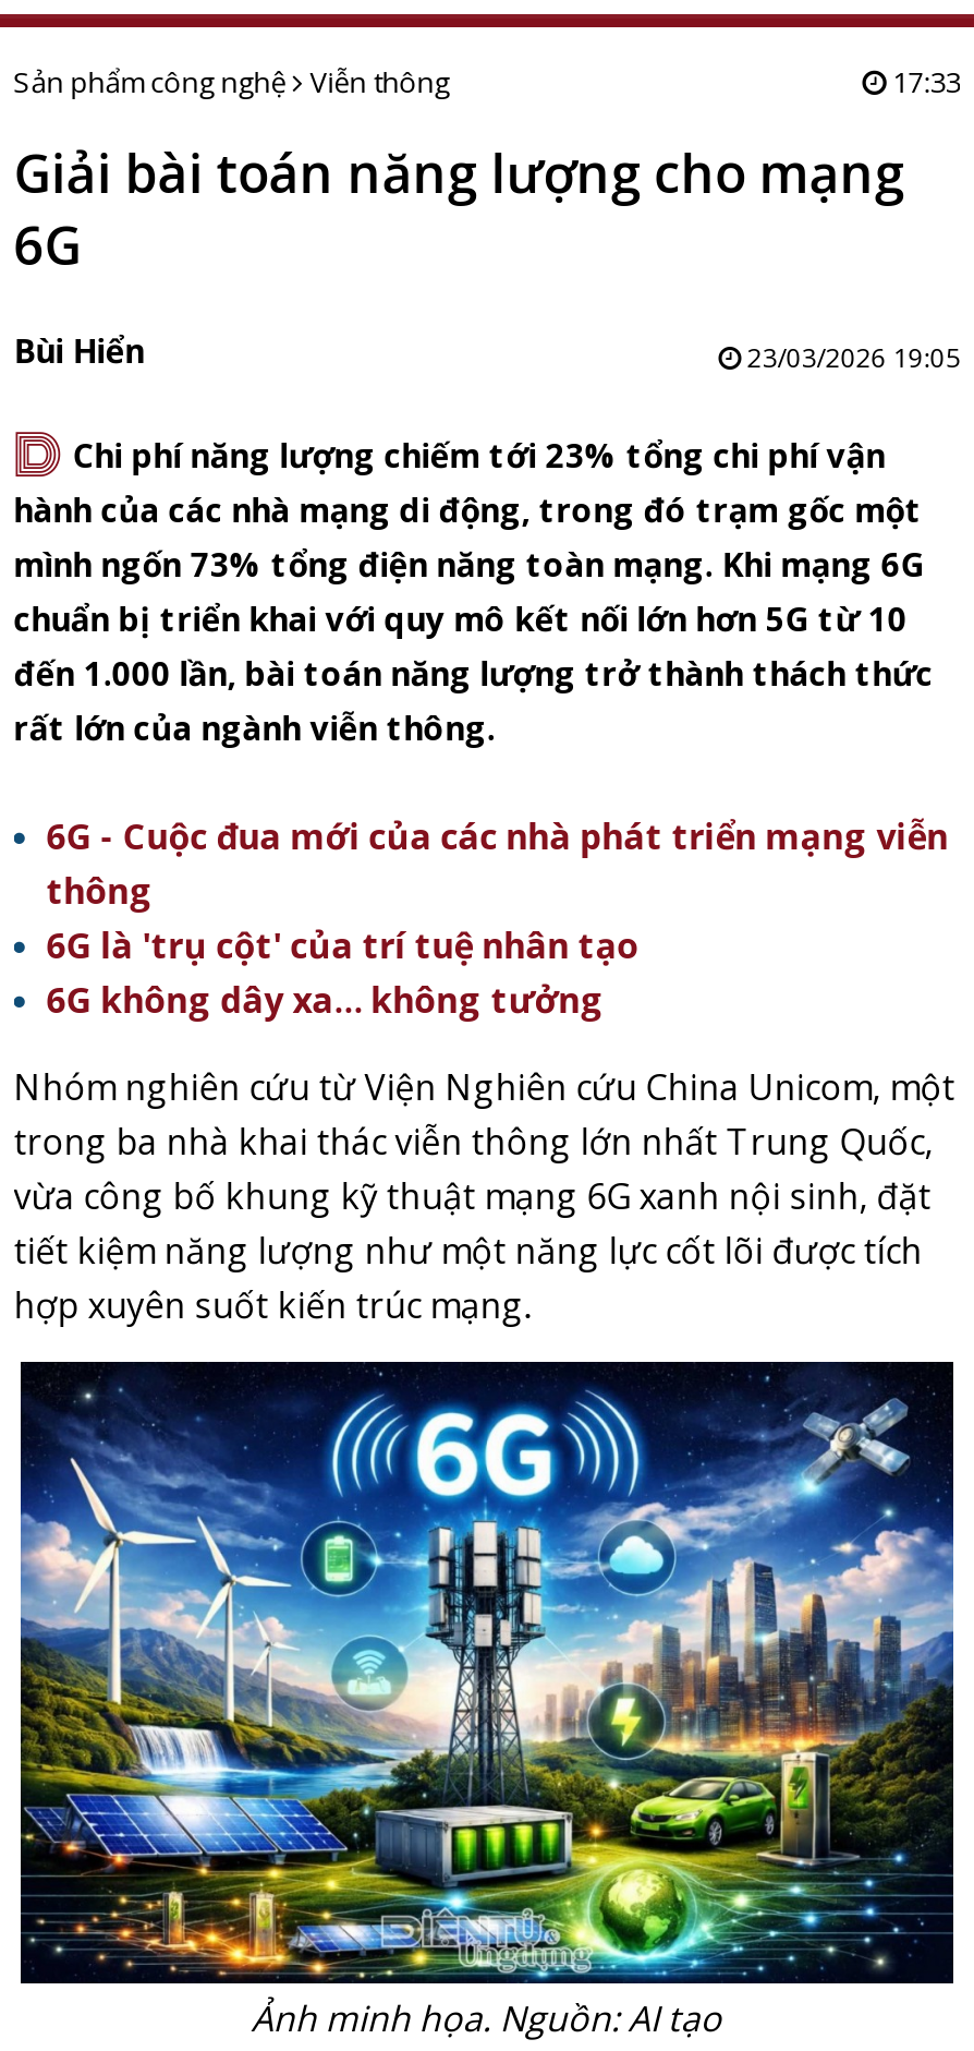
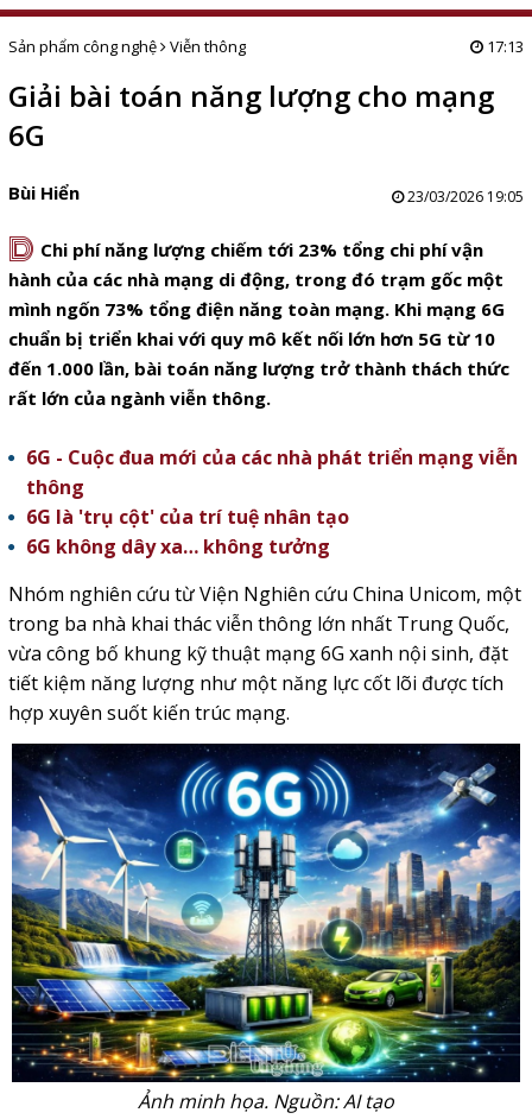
- 17:33
+ 17:13
